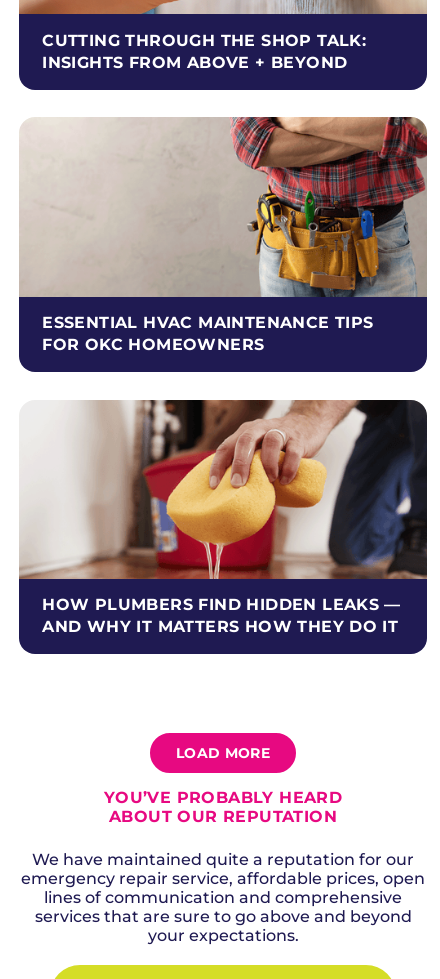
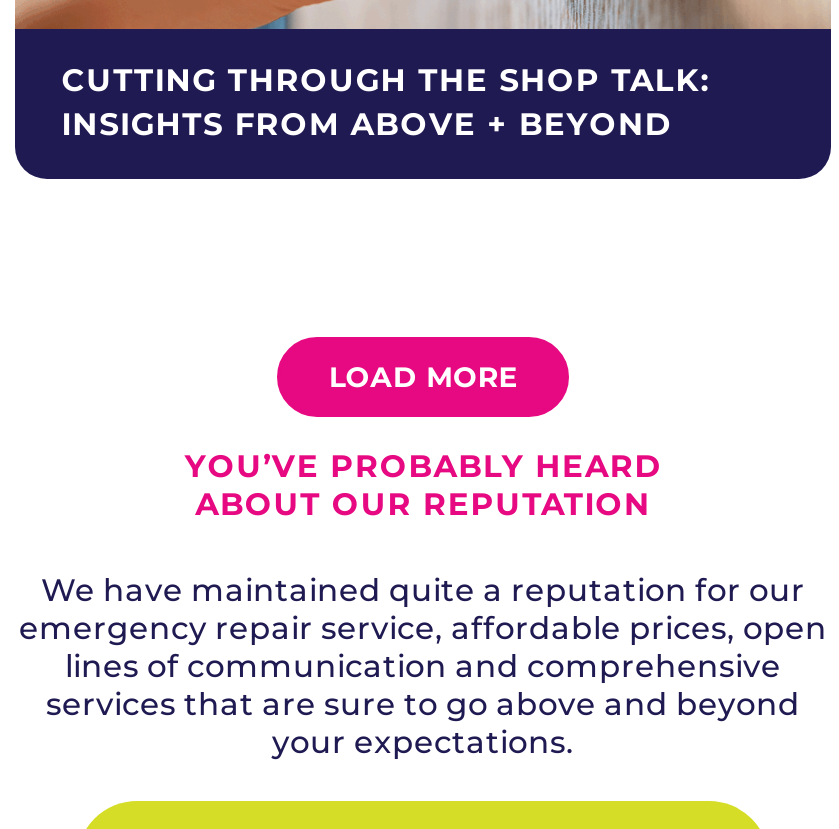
- [image]
- ESSENTIAL HVAC MAINTENANCE TIPS
- FOR OKC HOMEOWNERS

- [image]
- HOW PLUMBERS FIND HIDDEN LEAKS —
- AND WHY IT MATTERS HOW THEY DO IT
